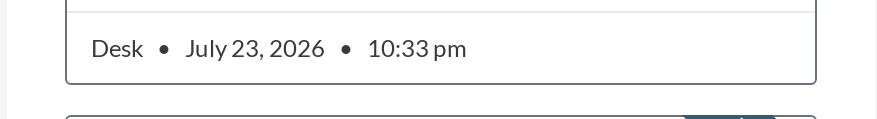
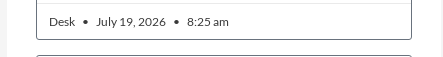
- July 23, 2026
- 10:33 pm
+ July 19, 2026
+ 8:25 am
